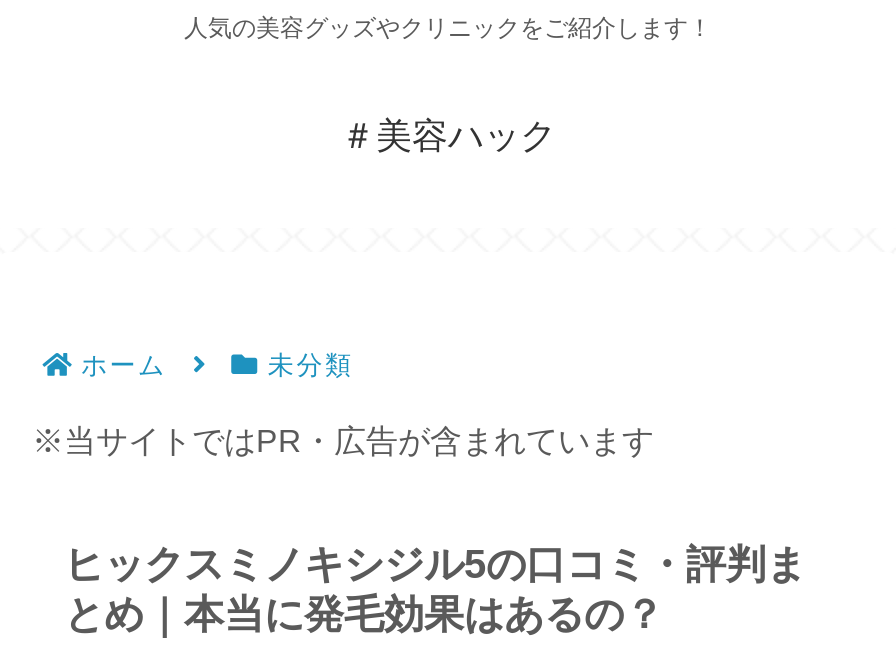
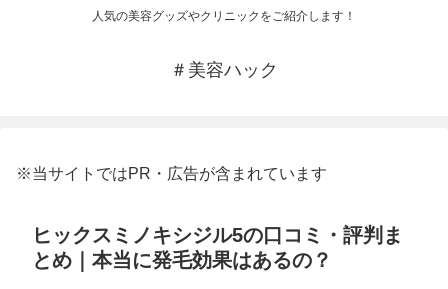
- ホーム
- 未分類
